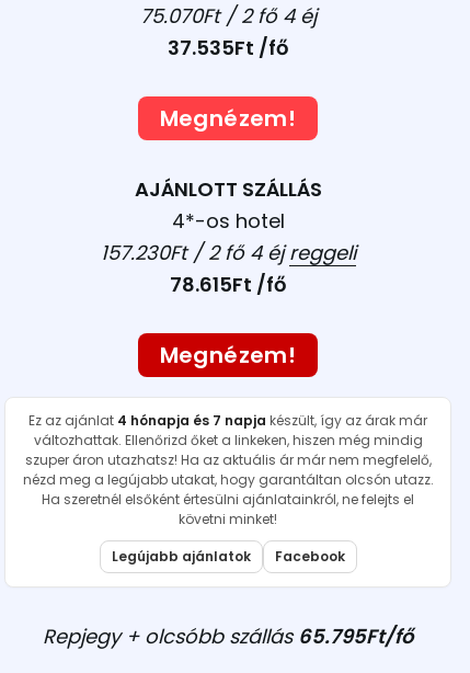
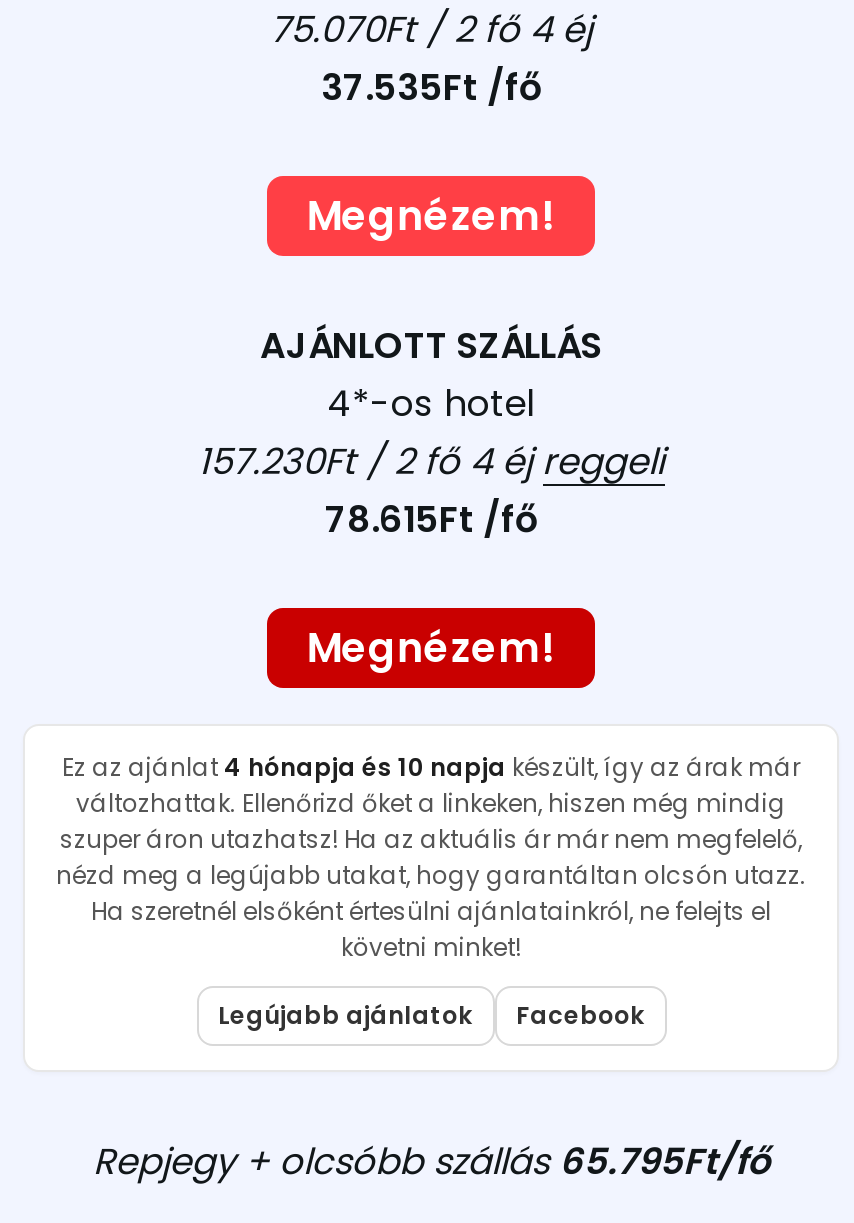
- Ez az ajánlat 4 hónapja és 7 napja készült, így az árak már
+ Ez az ajánlat 4 hónapja és 10 napja készült, így az árak már
